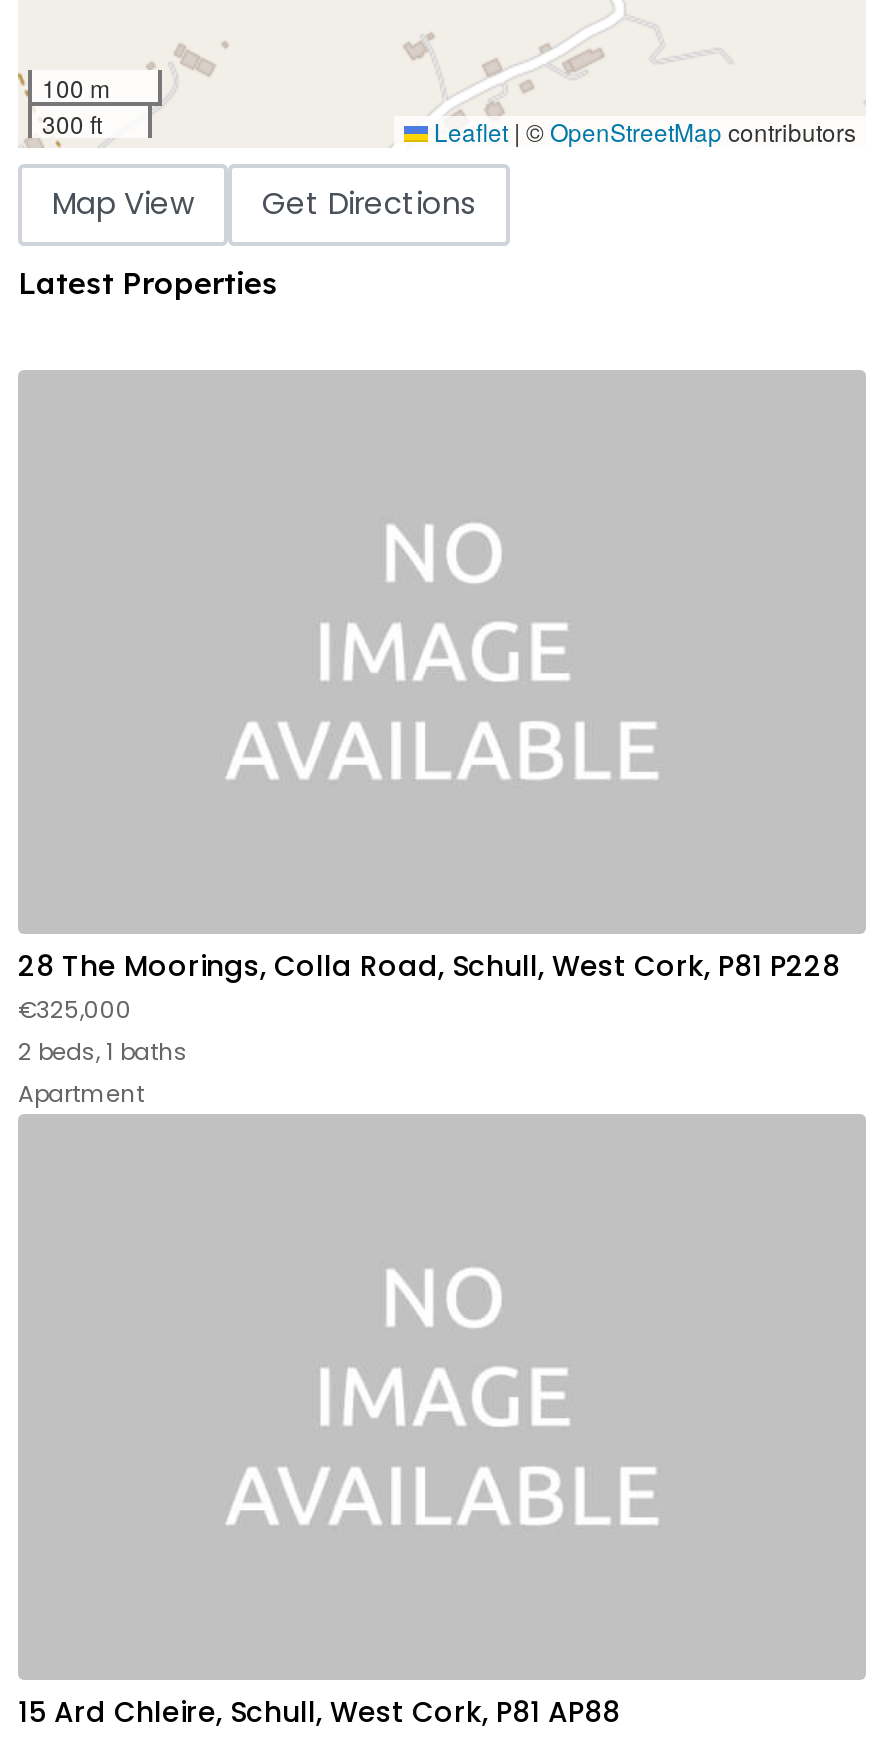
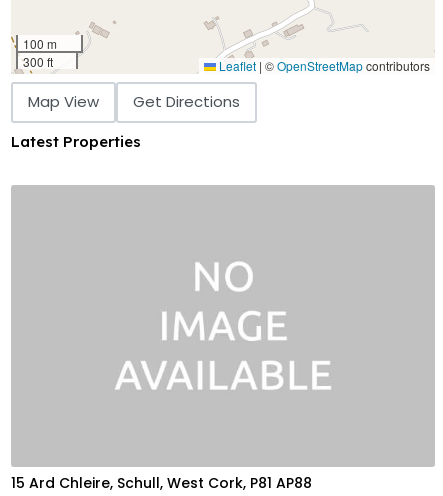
- 28 The Moorings, Colla Road, Schull, West Cork, P81 P228
- €325,000
- 2 beds, 1 baths
- Apartment
